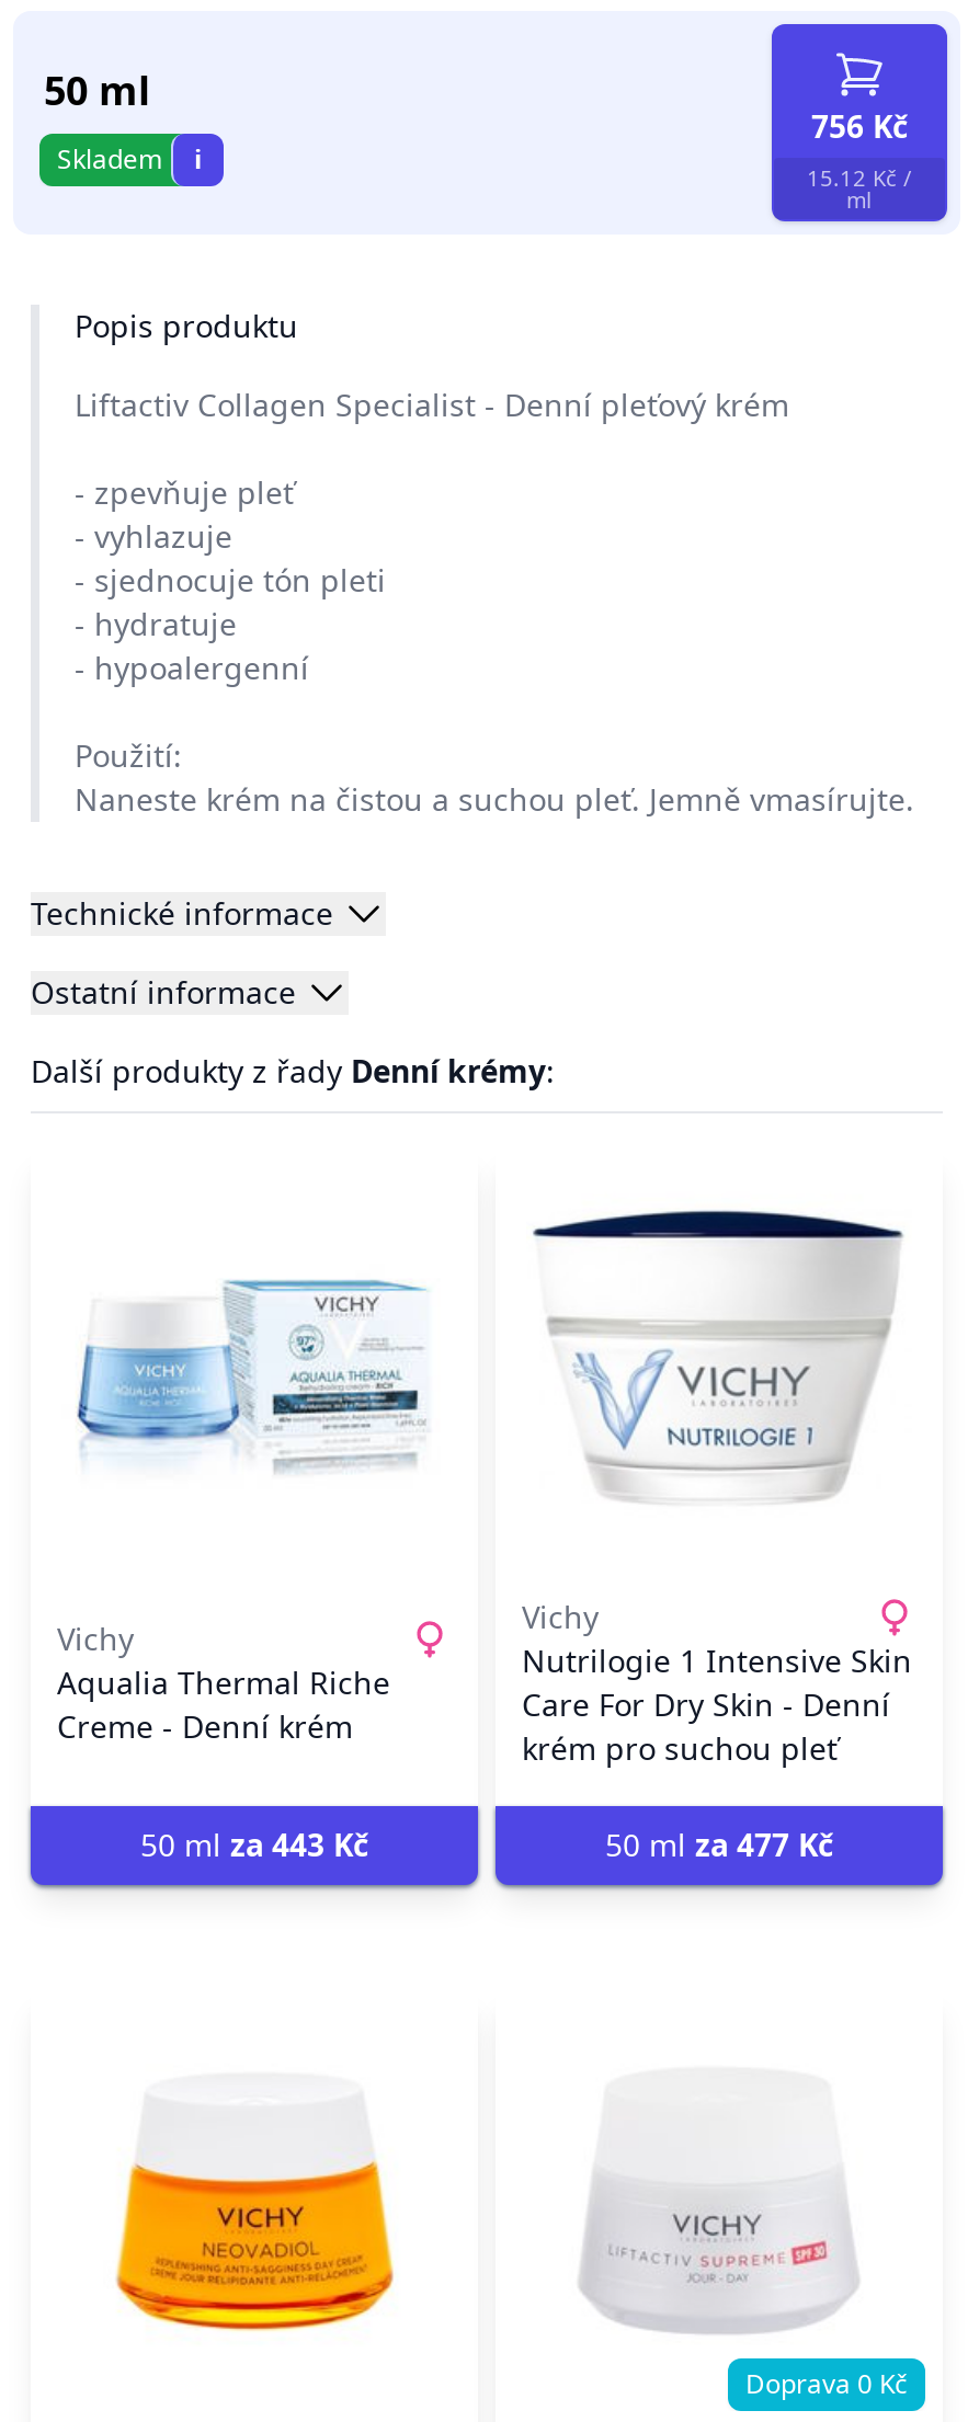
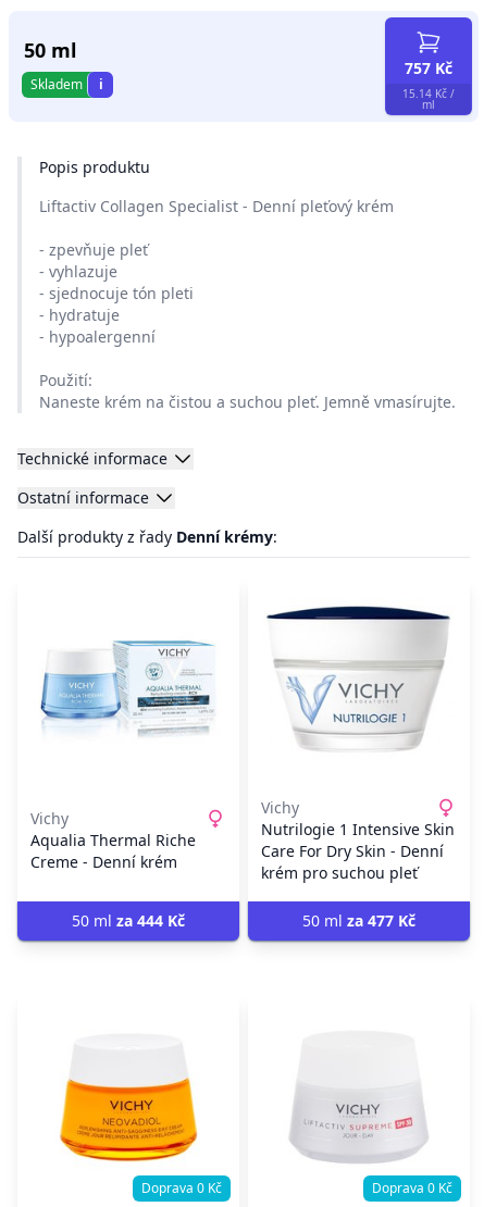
- 756 Kč
+ 757 Kč

- 15.12 Kč /
+ 15.14 Kč /

- 50 ml za 443 Kč
+ 50 ml za 444 Kč

+ Doprava 0 Kč
